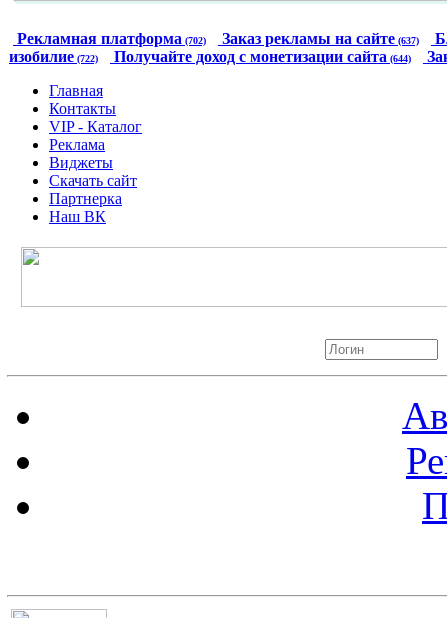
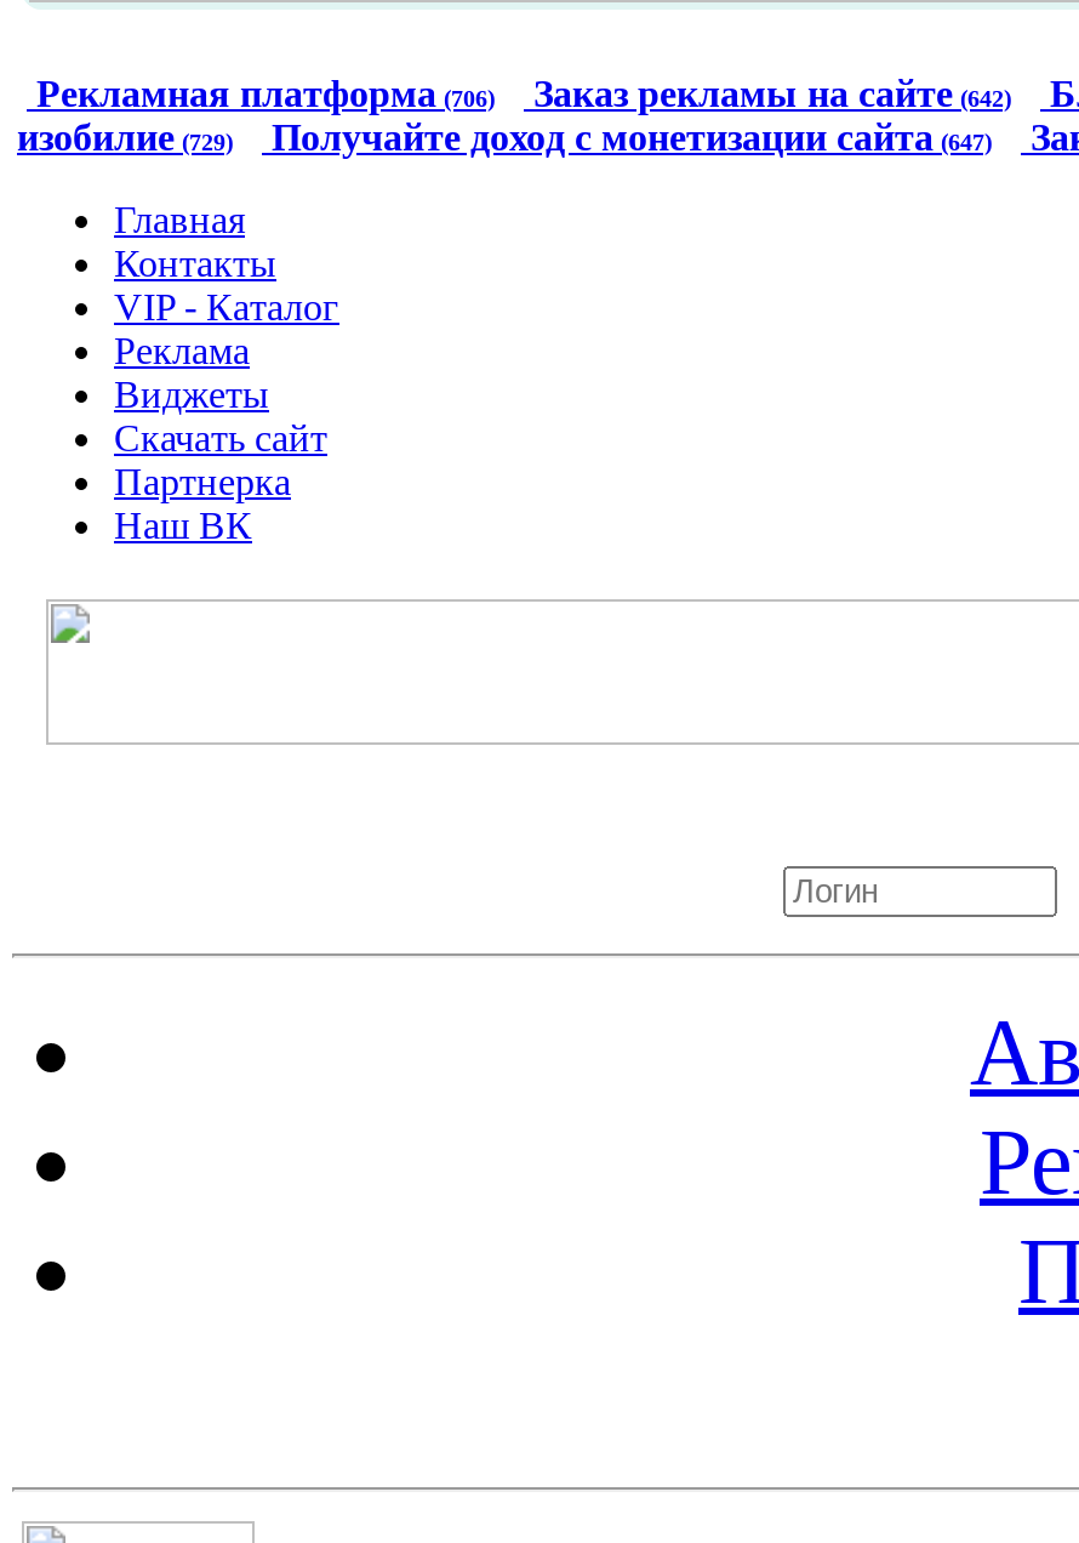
- Рекламная платформа (702)
+ Рекламная платформа (706)

- Заказ рекламы на сайте (637)
+ Заказ рекламы на сайте (642)

- изобилие (722)
+ изобилие (729)

- Получайте доход с монетизации сайта (644)
+ Получайте доход с монетизации сайта (647)
